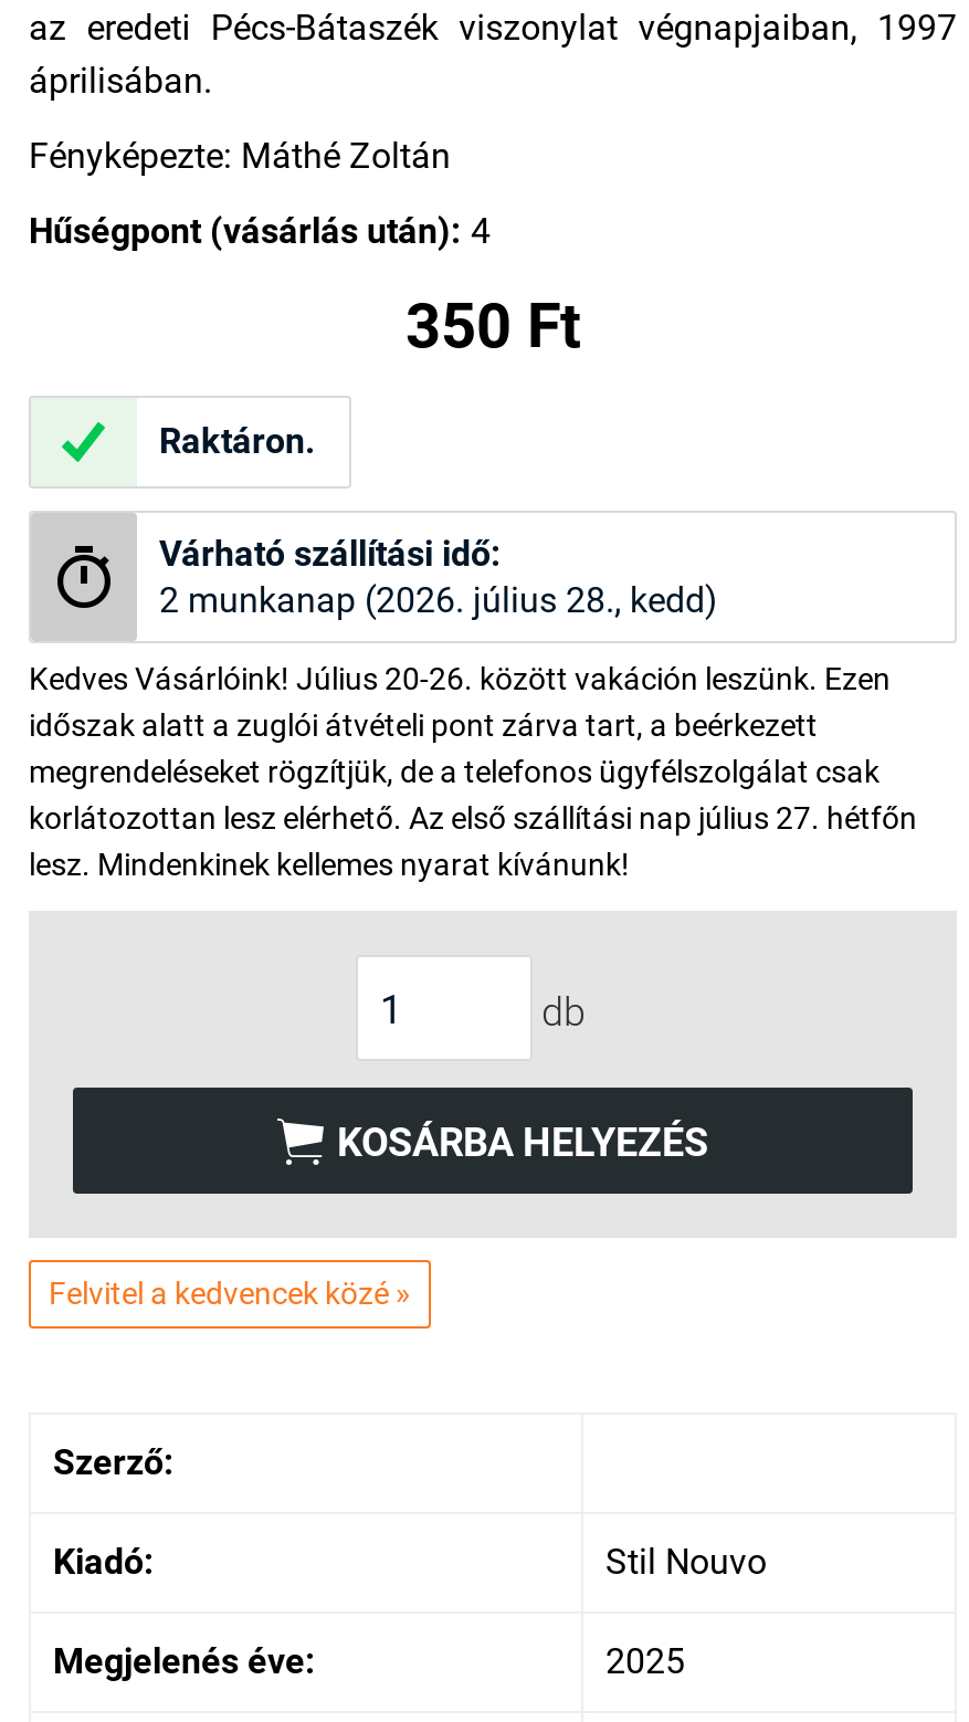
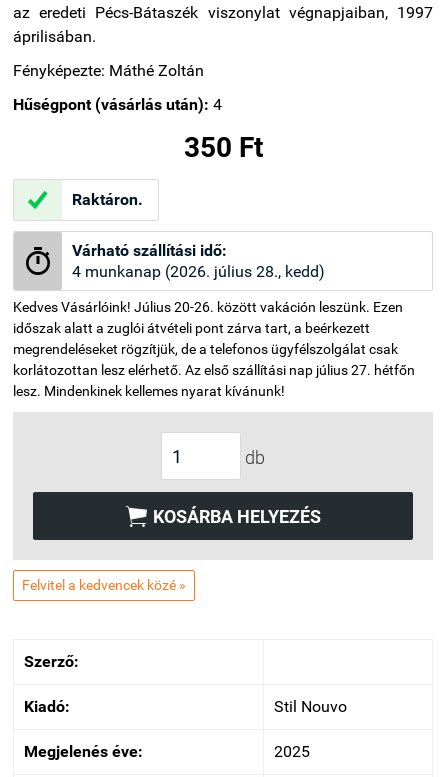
- 2 munkanap (2026. július 28., kedd)
+ 4 munkanap (2026. július 28., kedd)
